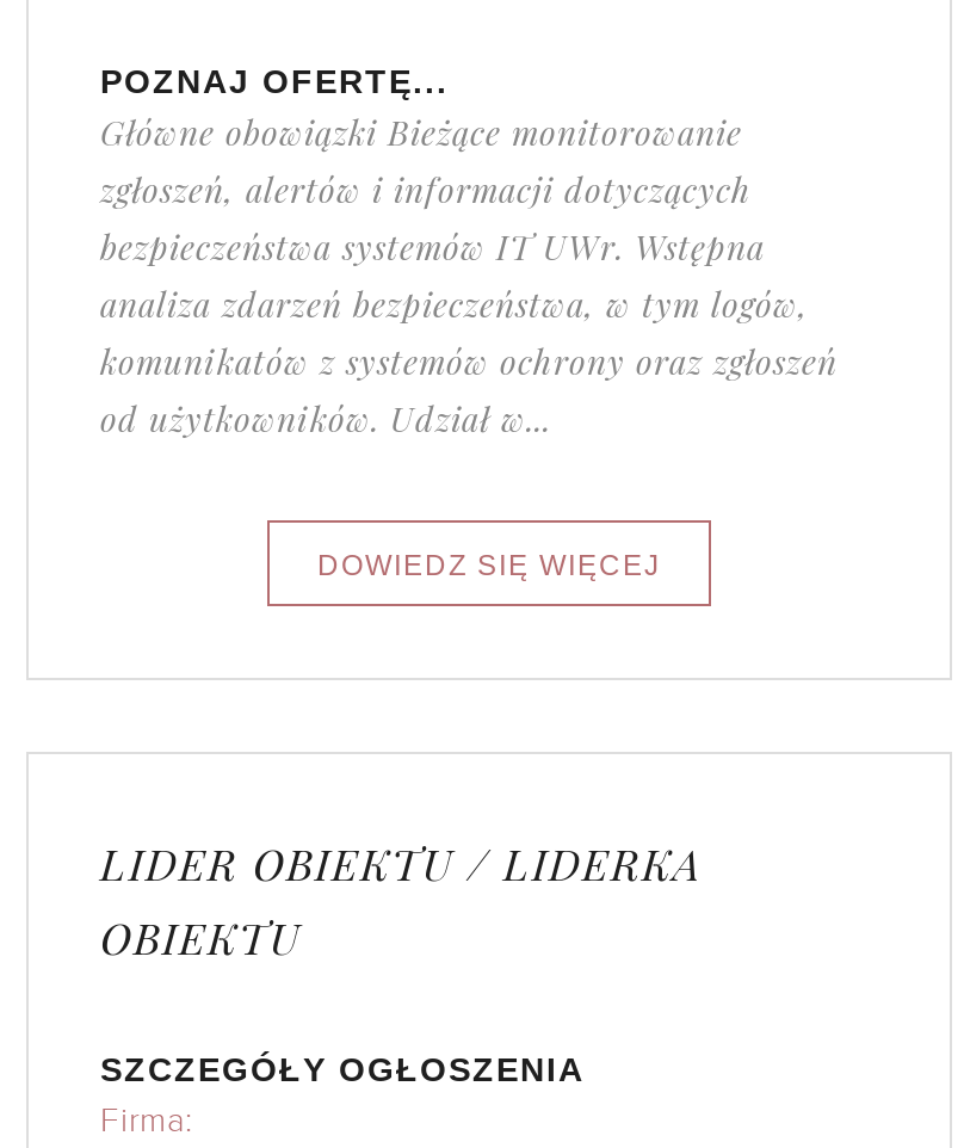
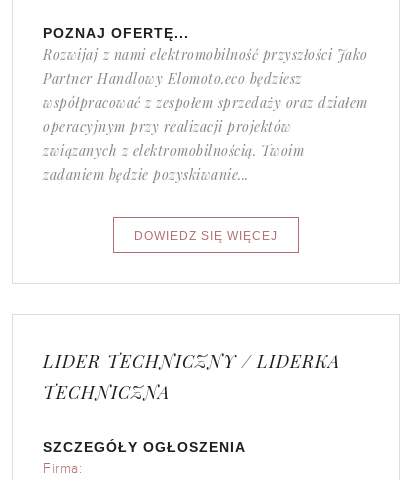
- Główne obowiązki Bieżące monitorowanie
- zgłoszeń, alertów i informacji dotyczących
- bezpieczeństwa systemów IT UWr. Wstępna
- analiza zdarzeń bezpieczeństwa, w tym logów,
- komunikatów z systemów ochrony oraz zgłoszeń
- od użytkowników. Udział w...
+ Rozwijaj z nami elektromobilność przyszłości Jako
+ Partner Handlowy Elomoto.eco będziesz
+ współpracować z zespołem sprzedaży oraz działem
+ operacyjnym przy realizacji projektów
+ związanych z elektromobilnością. Twoim
+ zadaniem będzie pozyskiwanie...

- LIDER OBIEKTU / LIDERKA
- OBIEKTU
+ LIDER TECHNICZNY / LIDERKA
+ TECHNICZNA
